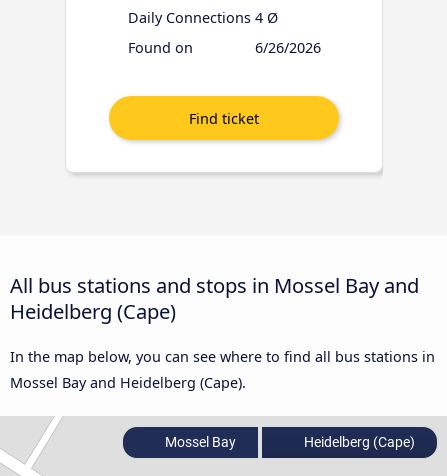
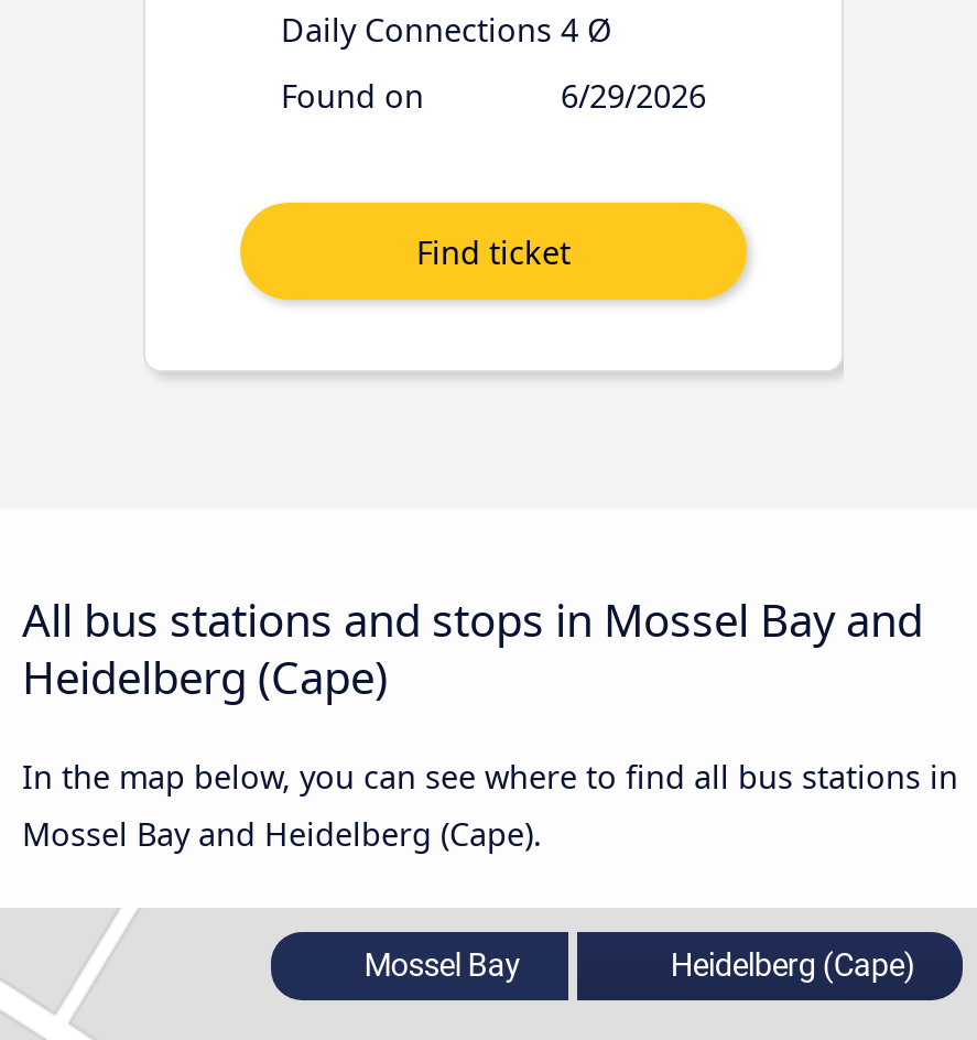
- 6/26/2026
+ 6/29/2026
